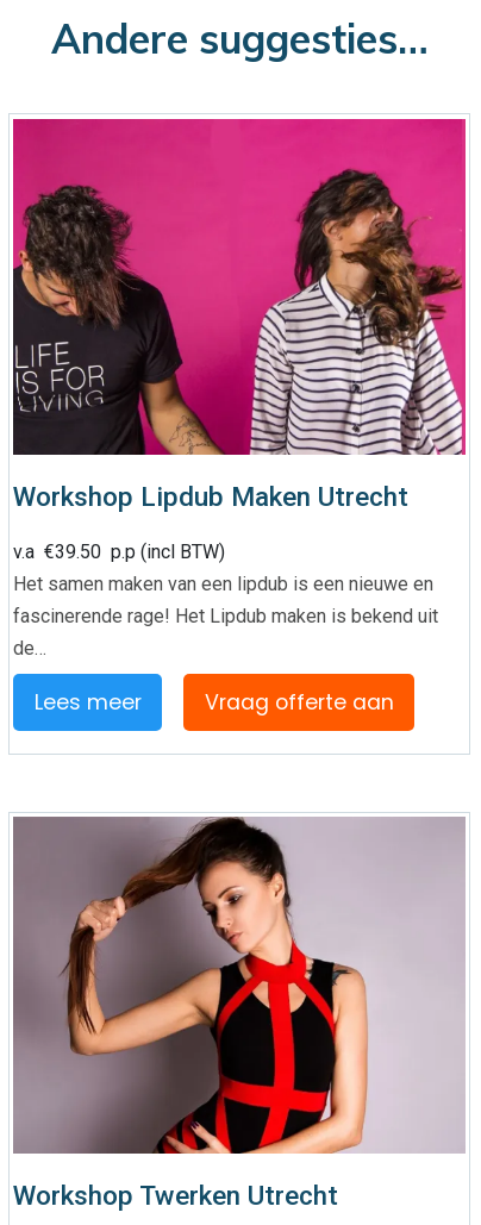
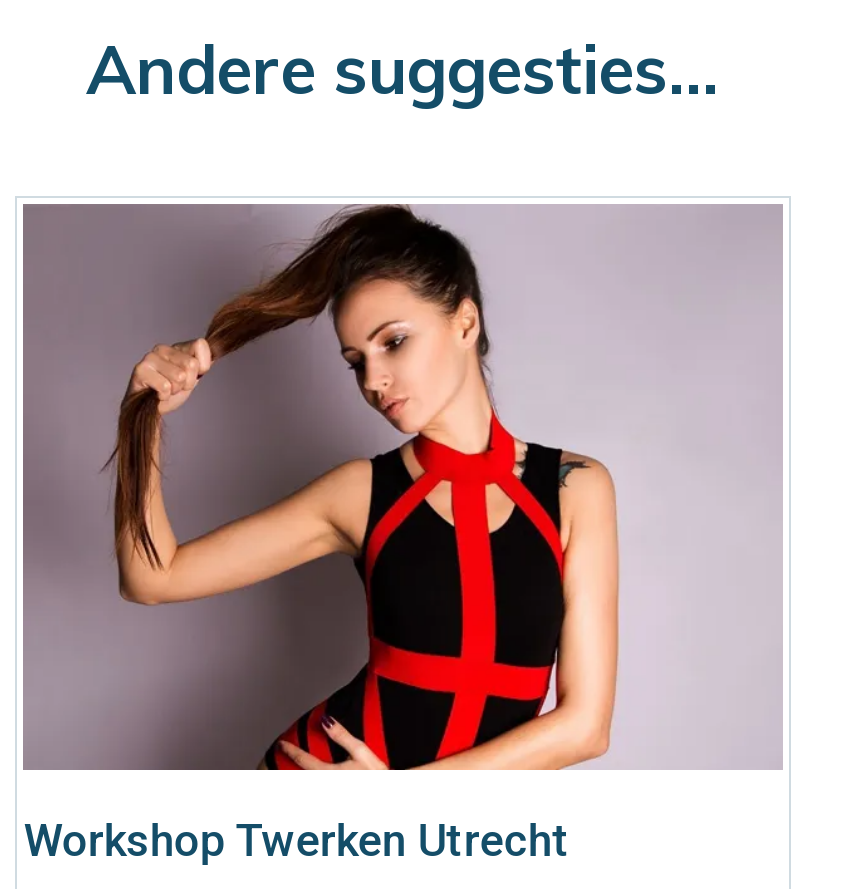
- [image]
- Workshop Lipdub Maken Utrecht
- v.a €39.50 p.p (incl BTW)
- Het samen maken van een lipdub is een nieuwe en
- fascinerende rage! Het Lipdub maken is bekend uit
- de…
- Lees meer
- Vraag offerte aan
